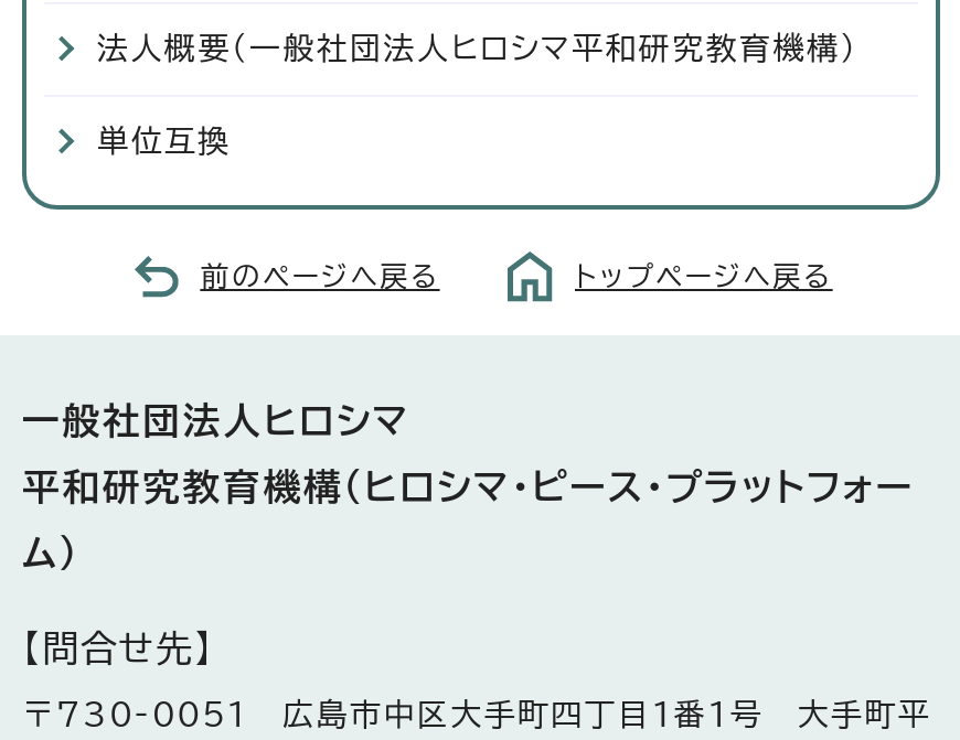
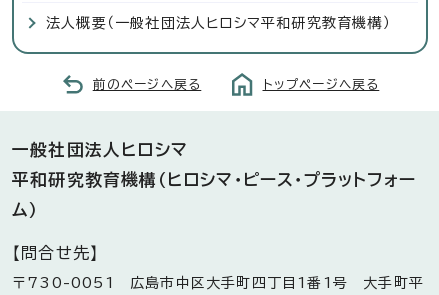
- 単位互換
